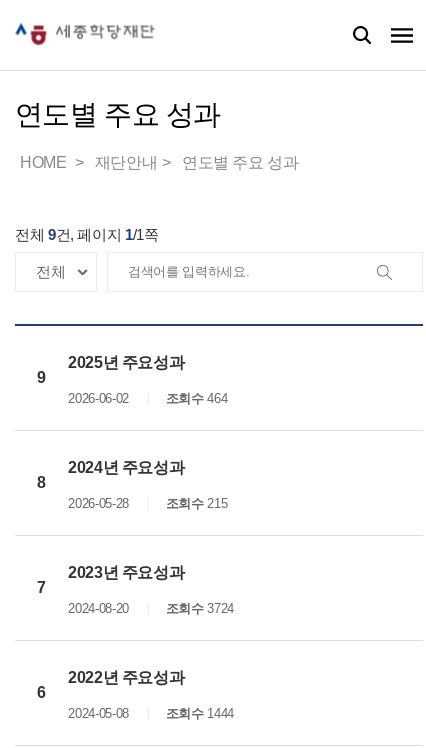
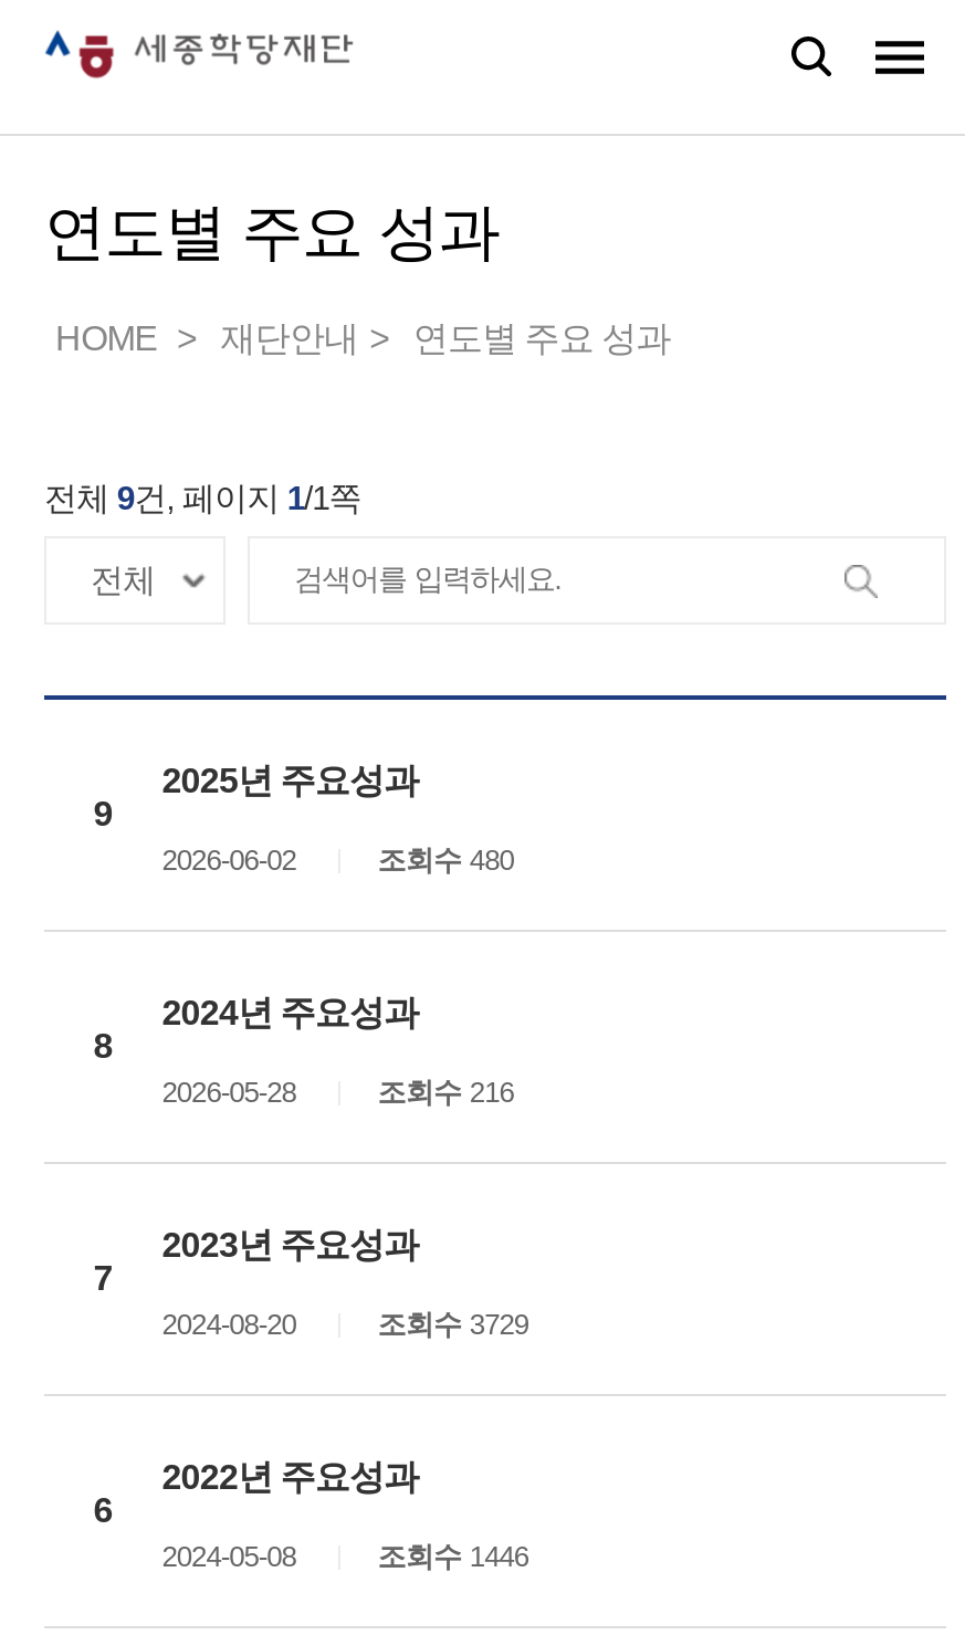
- 조회수 464
+ 조회수 480

- 조회수 215
+ 조회수 216

- 조회수 3724
+ 조회수 3729

- 조회수 1444
+ 조회수 1446
